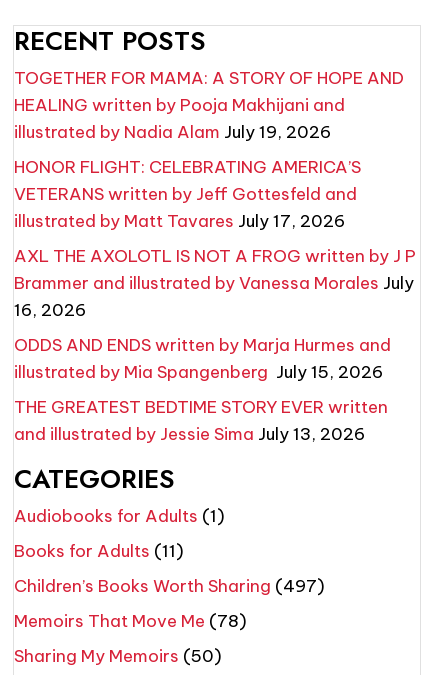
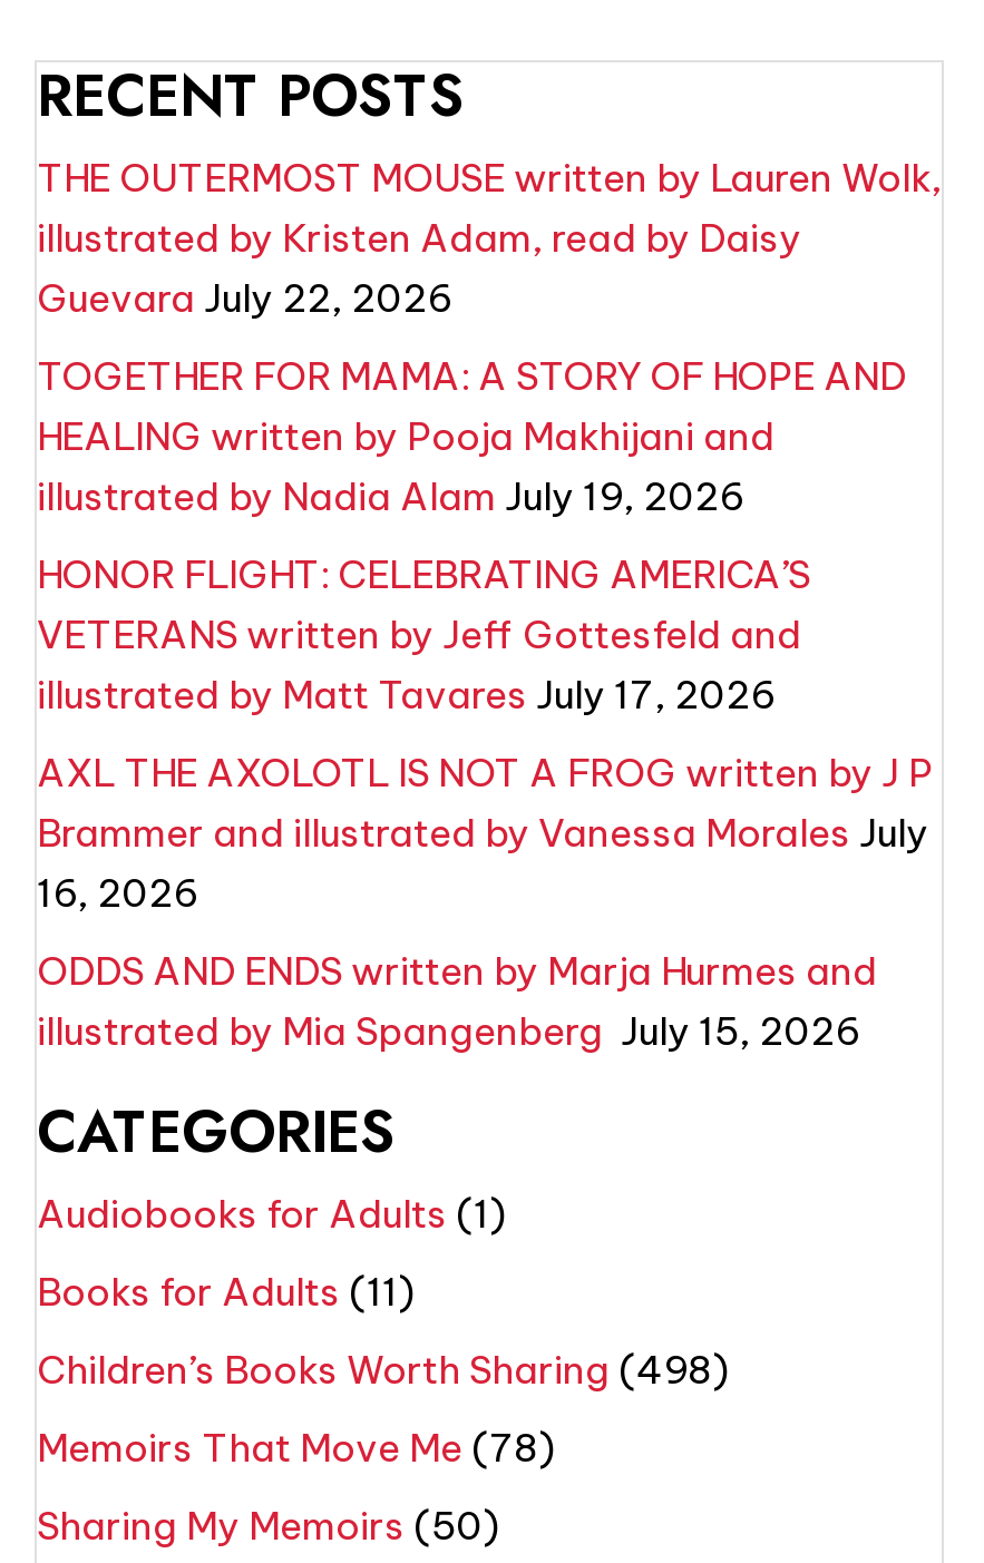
+ THE OUTERMOST MOUSE written by Lauren Wolk,
+ illustrated by Kristen Adam, read by Daisy
+ Guevara July 22, 2026

moved down: TOGETHER FOR MAMA: A STORY OF HOPE AND | HEALING written by Pooja Makhijani and | illustrated by Nadia Alam July 19, 2026 | ... | ODDS AND ENDS written by Marja Hurmes and | illustrated by Mia Spangenberg July 15, 2026

- THE GREATEST BEDTIME STORY EVER written
- and illustrated by Jessie Sima July 13, 2026

- Children’s Books Worth Sharing (497)
+ Children’s Books Worth Sharing (498)
